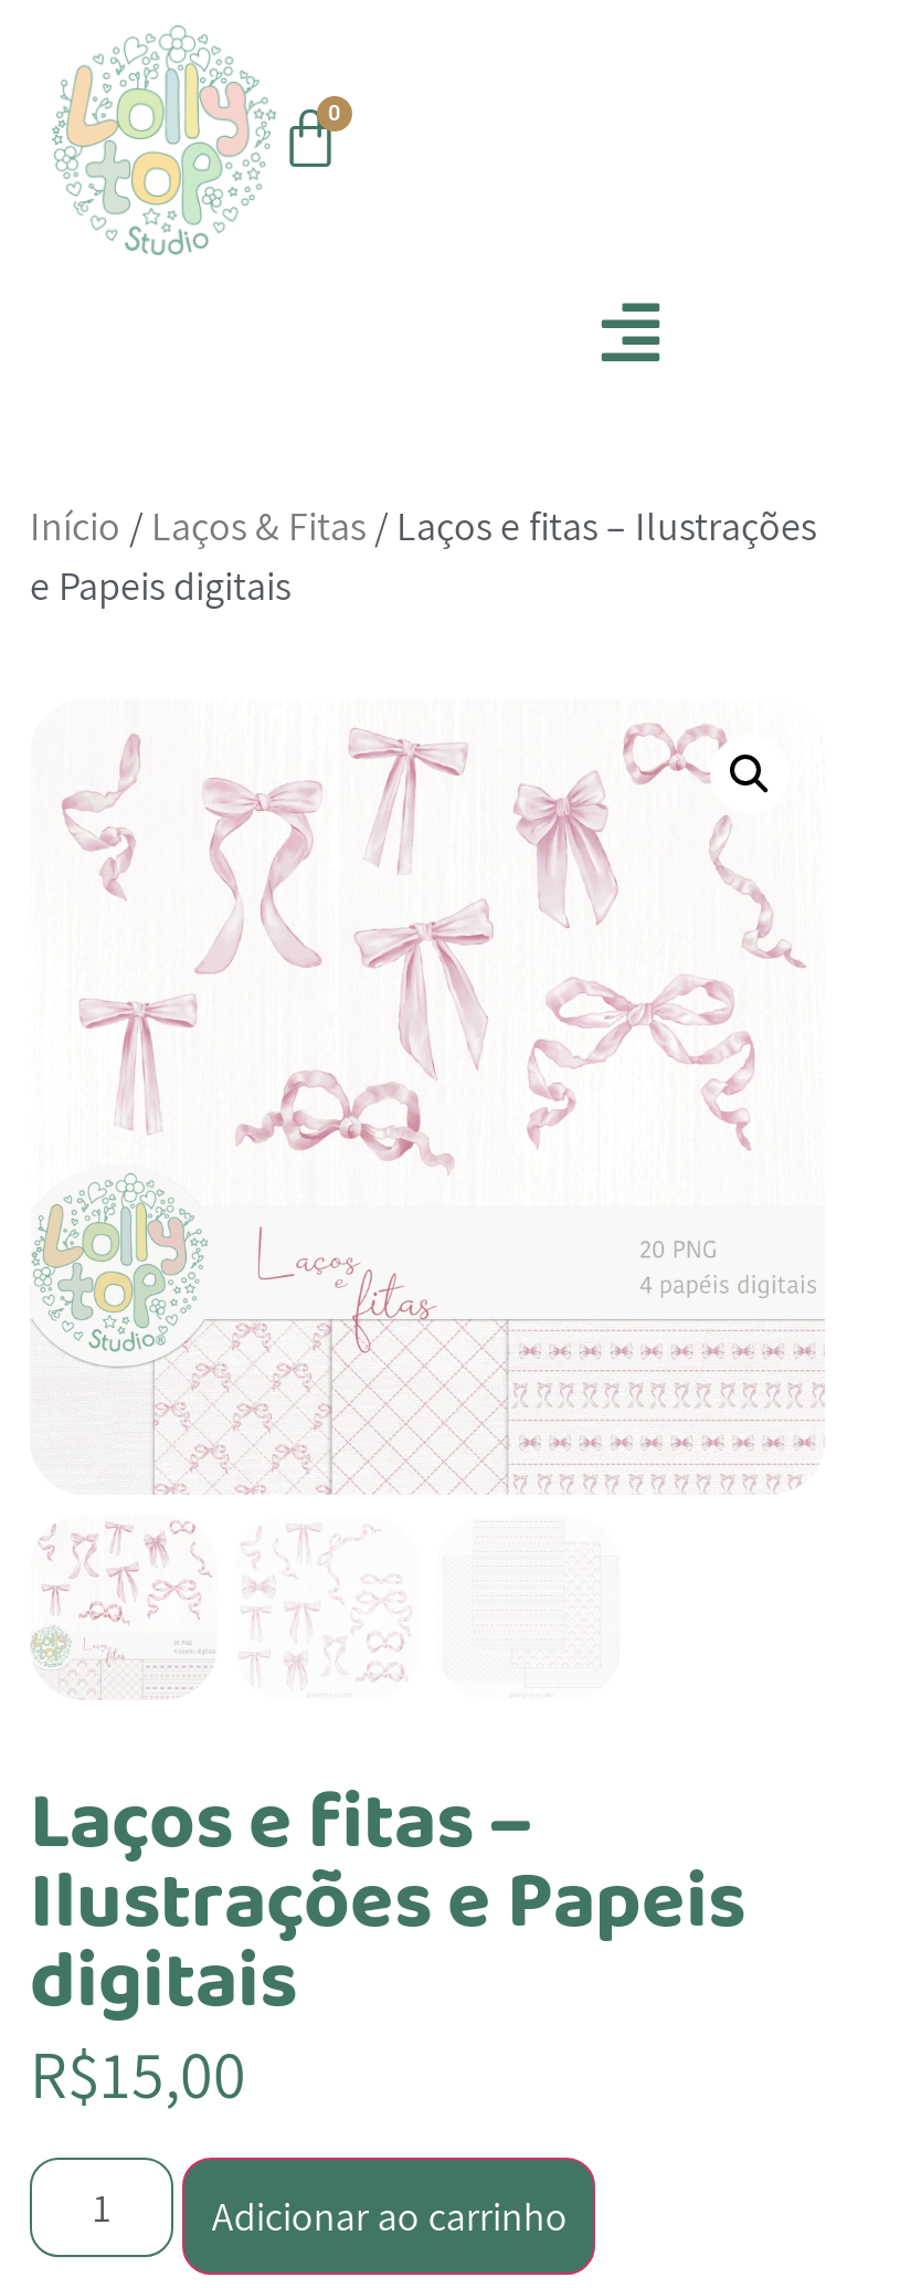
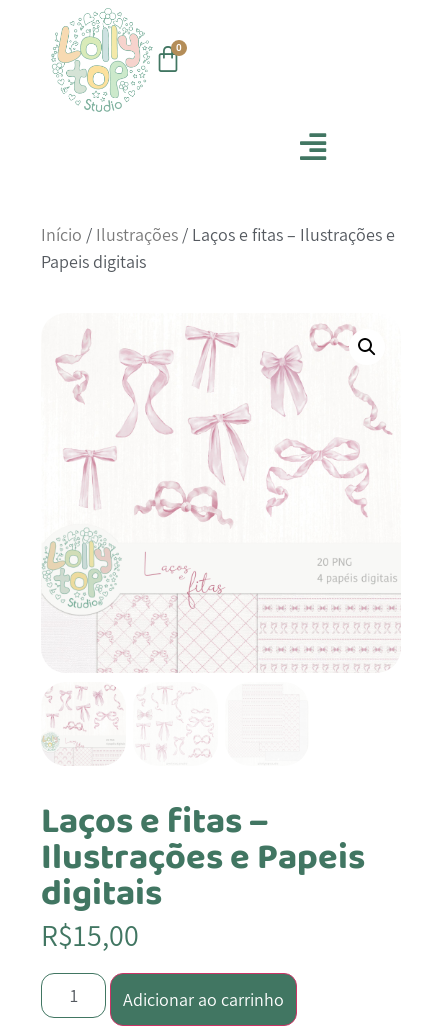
- Início / Laços & Fitas / Laços e fitas – Ilustrações
- e Papeis digitais
+ Início / Ilustrações / Laços e fitas – Ilustrações e
+ Papeis digitais
